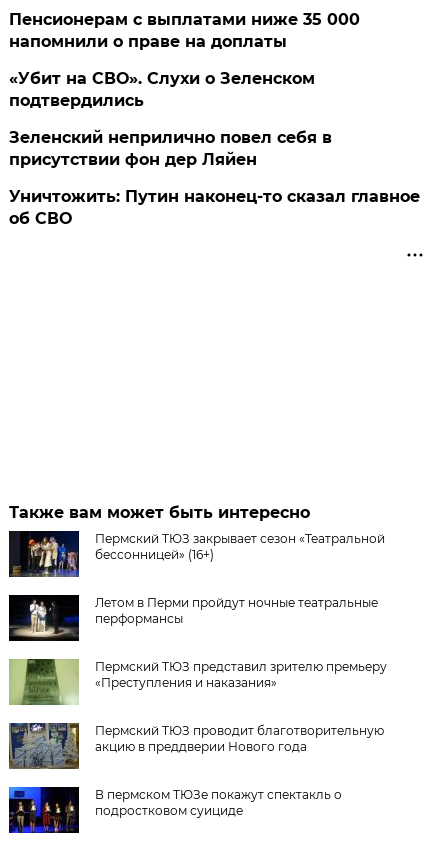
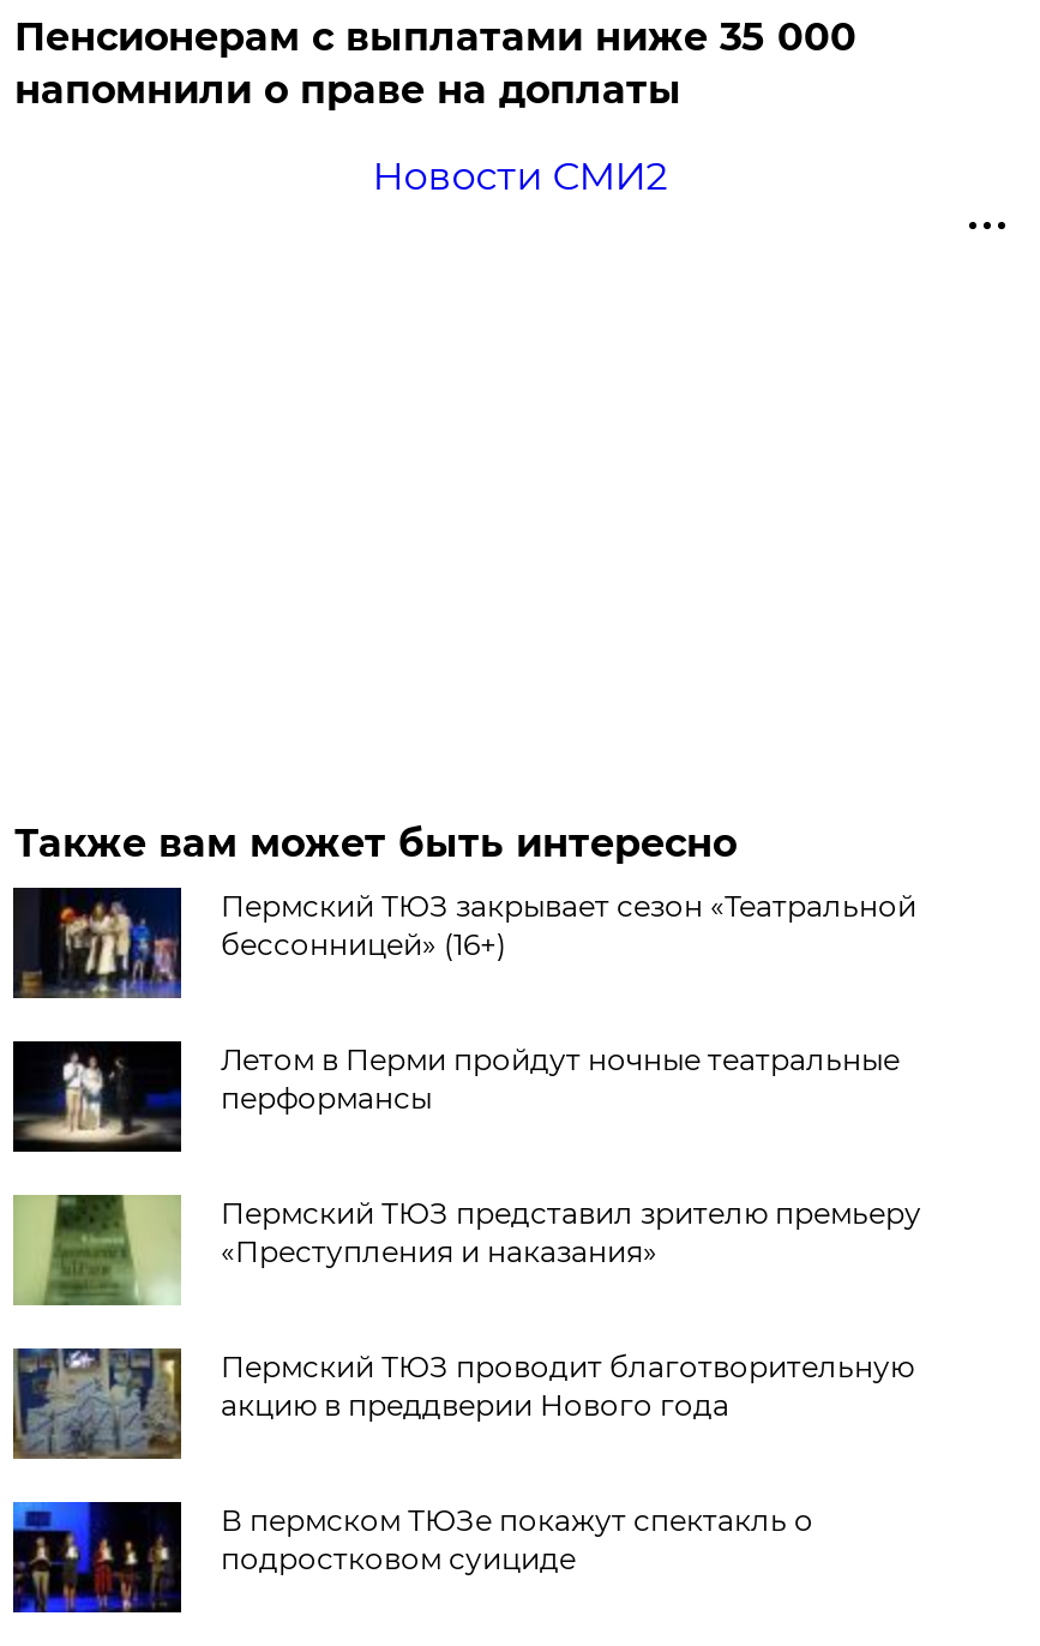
- «Убит на СВО». Слухи о Зеленском
- подтвердились
- Зеленский неприлично повел cебя в
- присутствии фон дер Ляйен
- Уничтожить: Путин наконец-то сказал главное
- об СВО
+ Новости СМИ2
